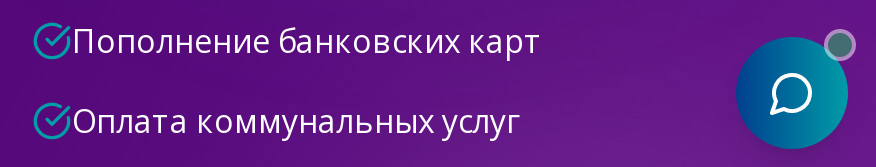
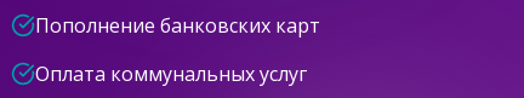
- [image]
